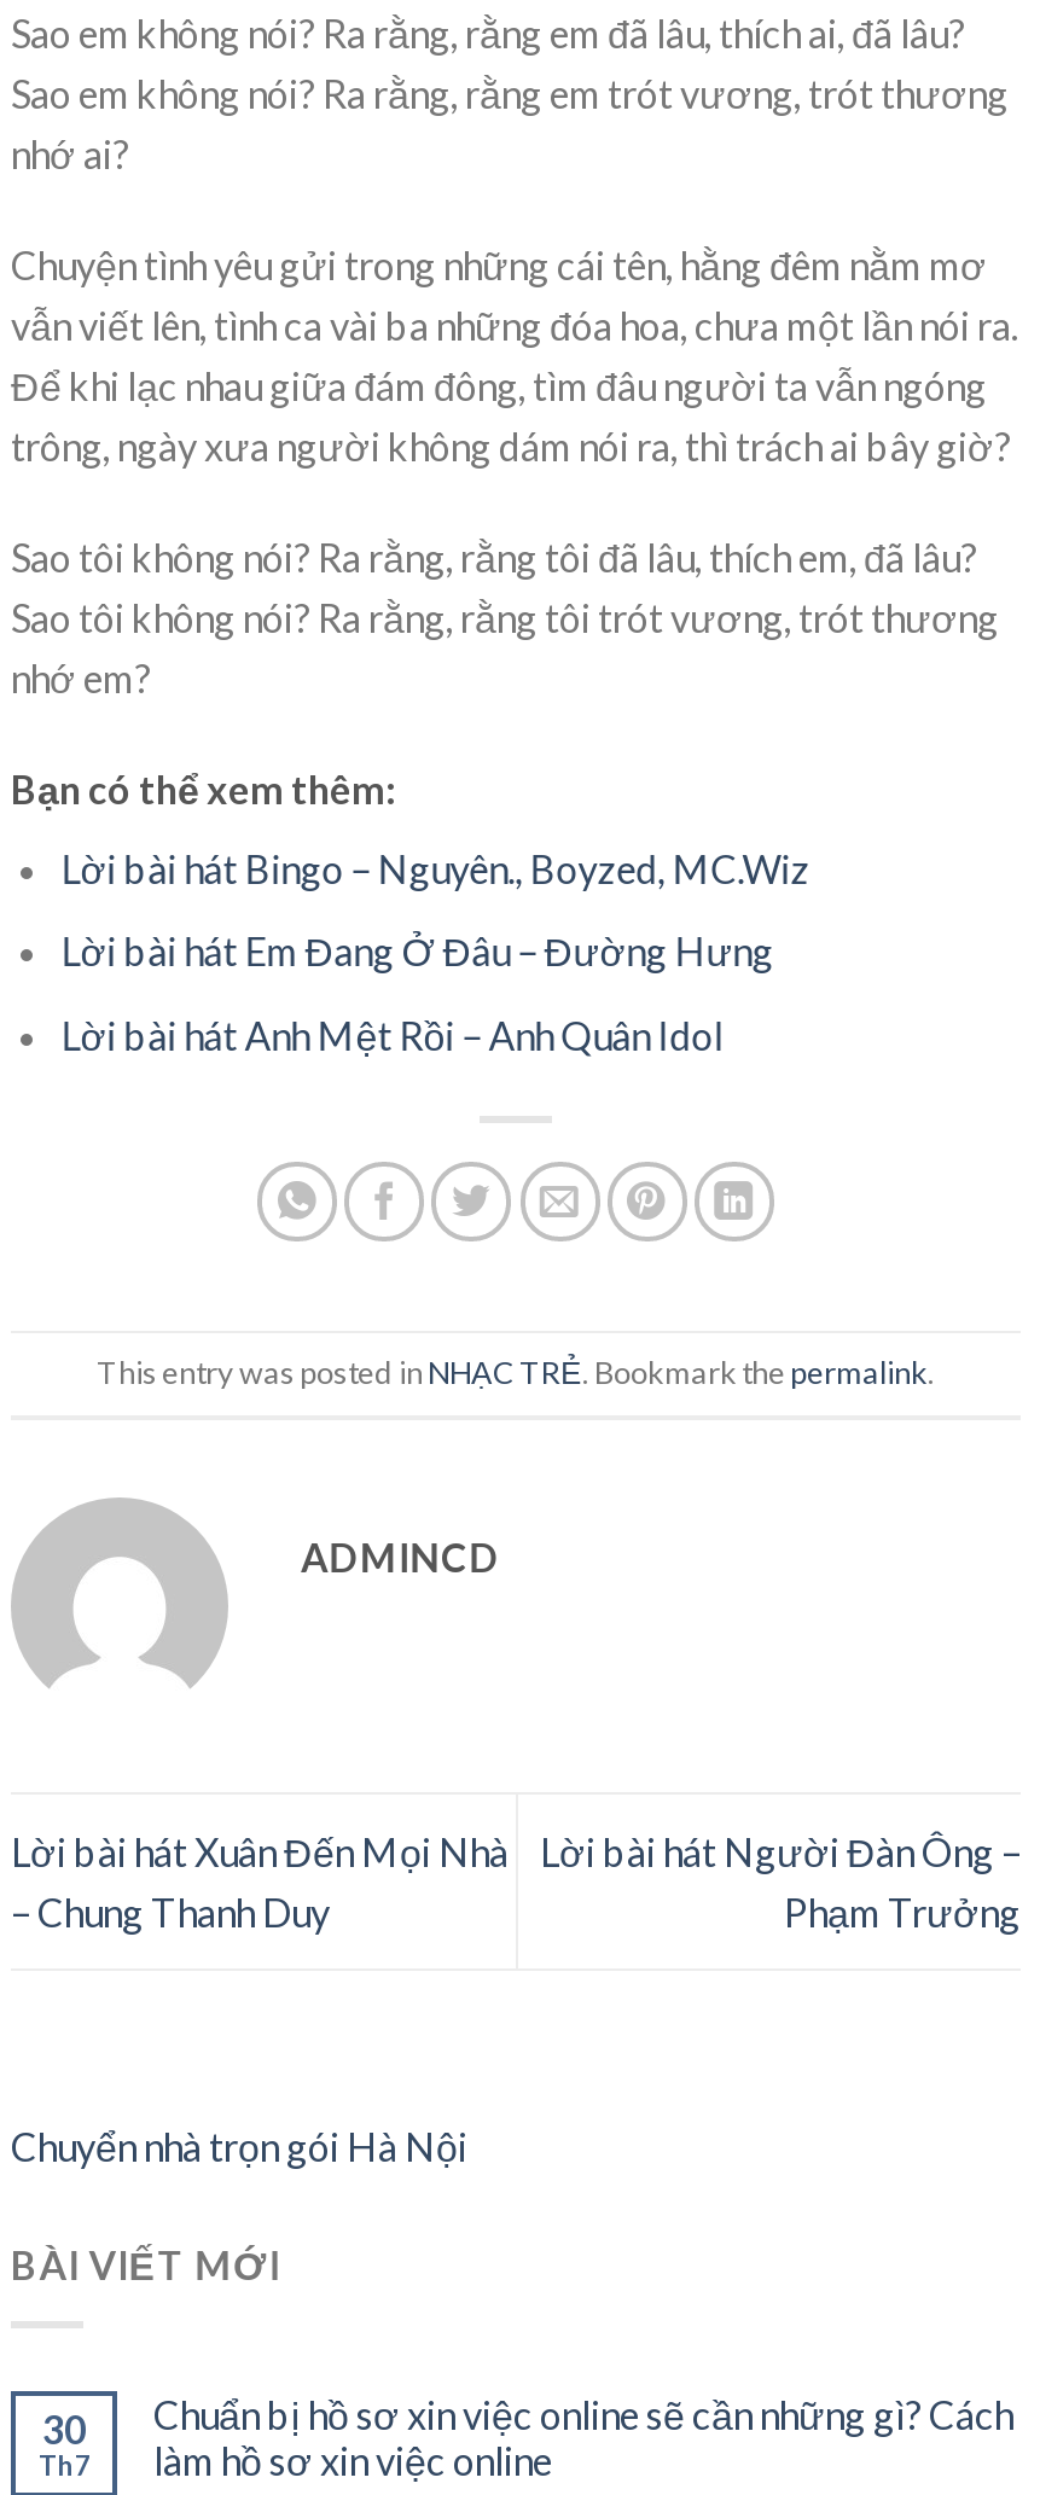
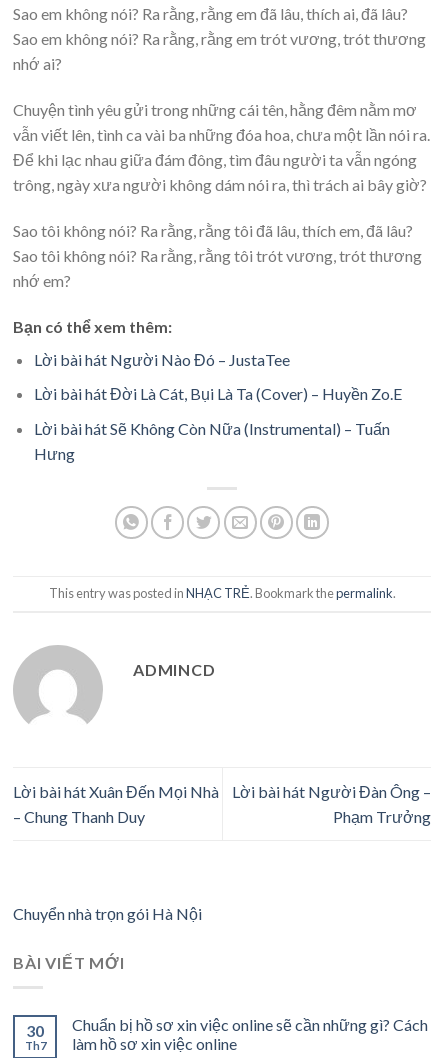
- Lời bài hát Bingo – Nguyên., Boyzed, MC.Wiz
+ Lời bài hát Người Nào Đó – JustaTee

- Lời bài hát Em Đang Ở Đâu – Đường Hưng
+ Lời bài hát Đời Là Cát, Bụi Là Ta (Cover) – Huyền Zo.E

- Lời bài hát Anh Mệt Rồi – Anh Quân Idol
+ Lời bài hát Sẽ Không Còn Nữa (Instrumental) – Tuấn
+ Hưng
